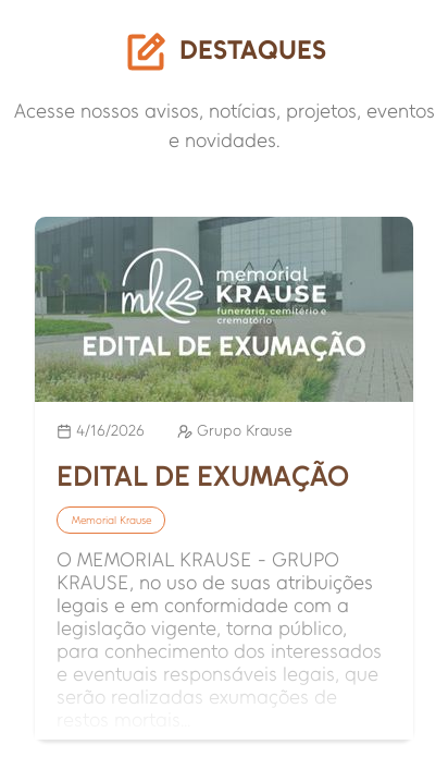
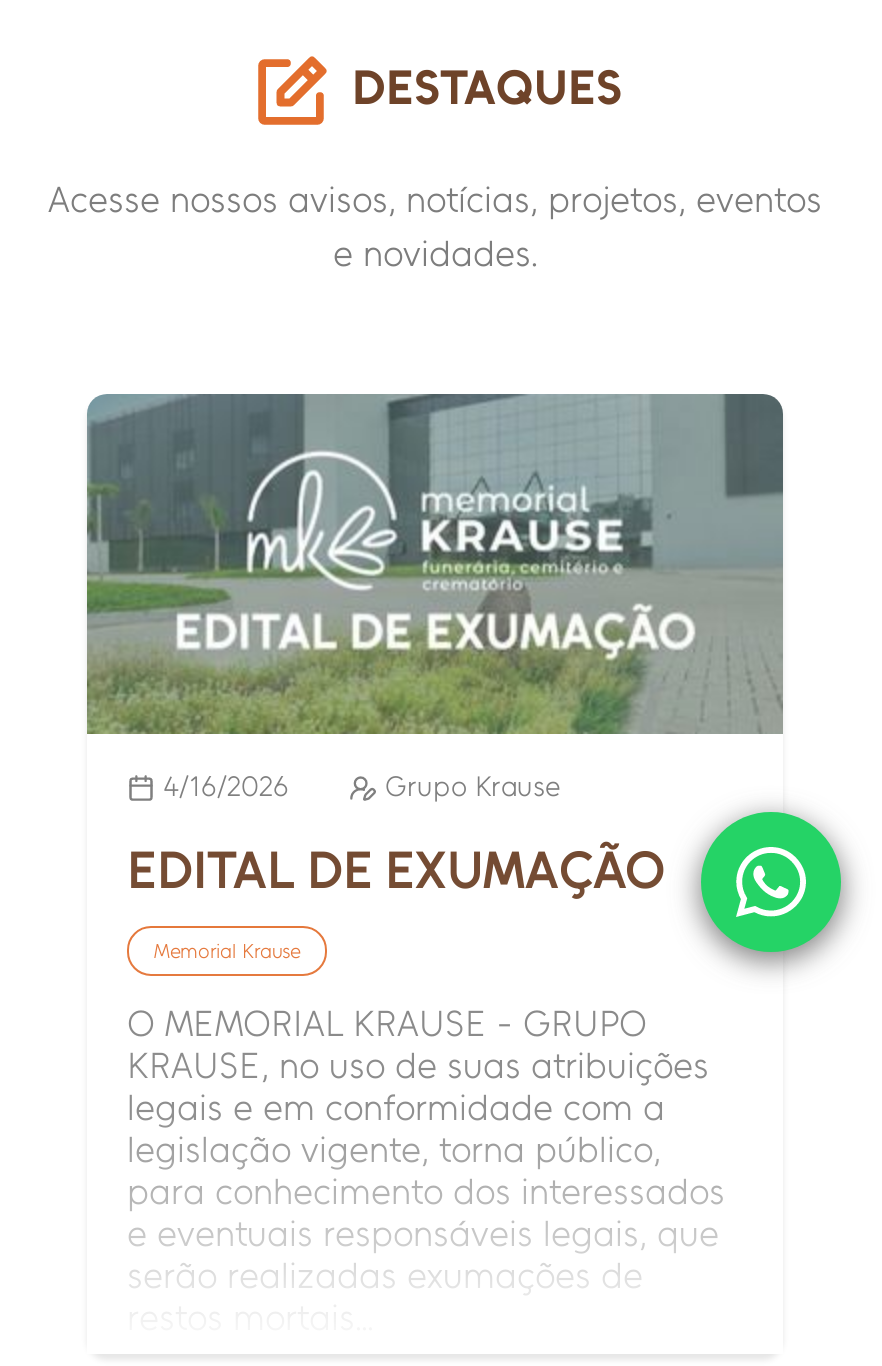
+ [image]
